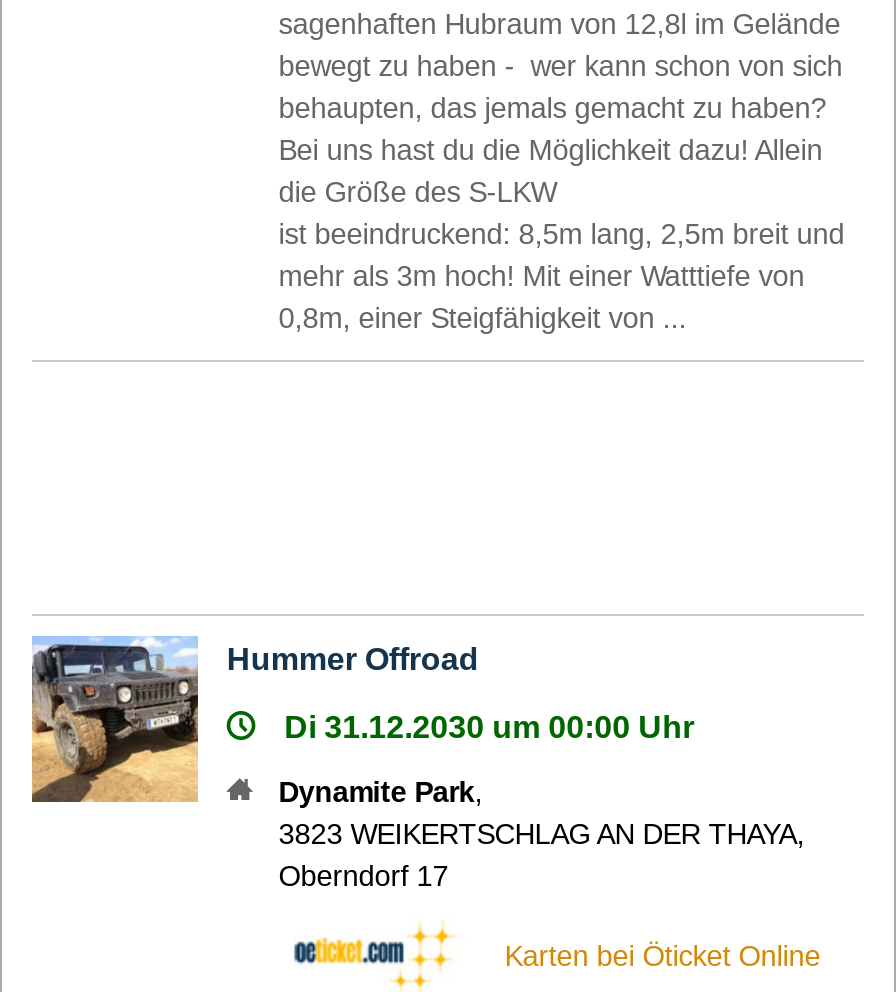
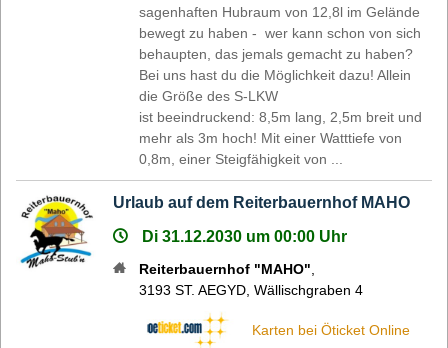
- [image]
- Hummer Offroad
+ [image]
+ Urlaub auf dem Reiterbauernhof MAHO

- Dynamite Park,
- 3823 WEIKERTSCHLAG AN DER THAYA,
- Oberndorf 17
+ Reiterbauernhof "MAHO",
+ 3193 ST. AEGYD, Wällischgraben 4
